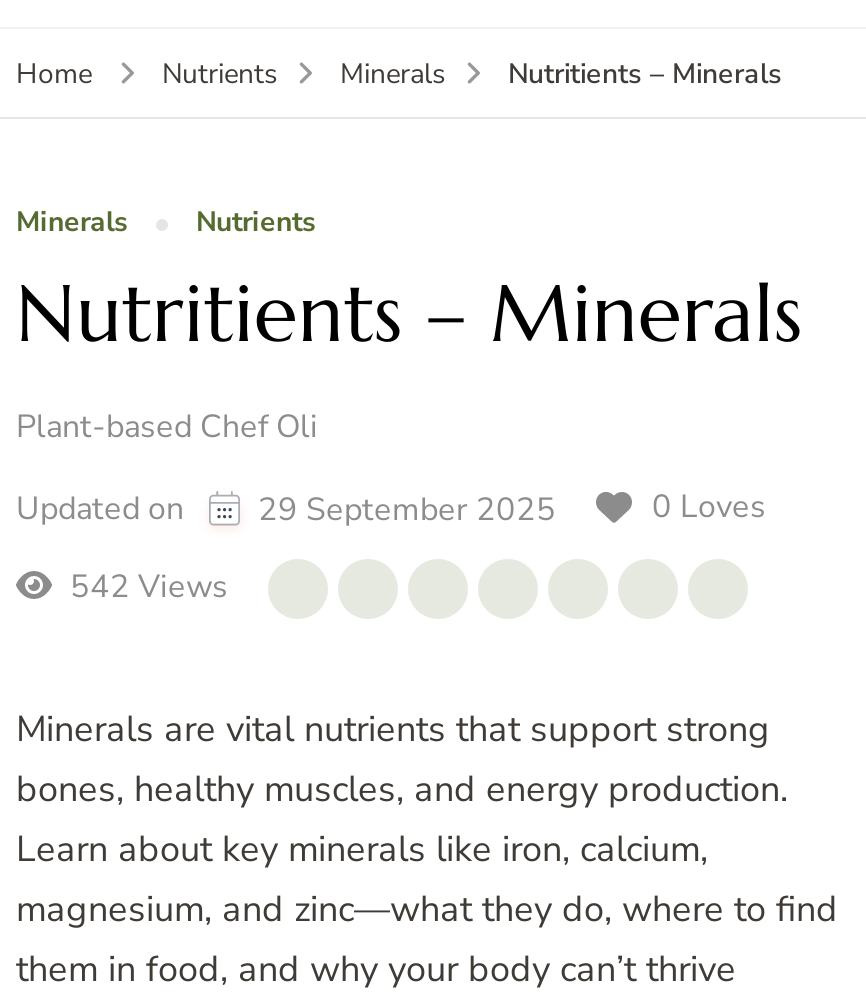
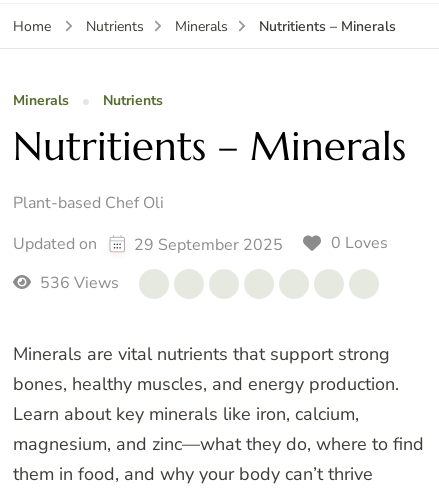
- 542 Views
+ 536 Views
